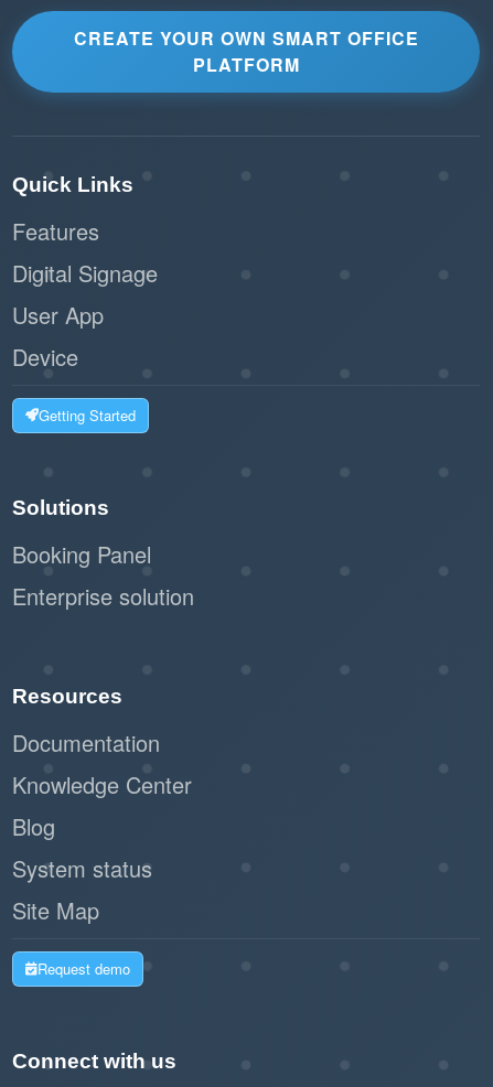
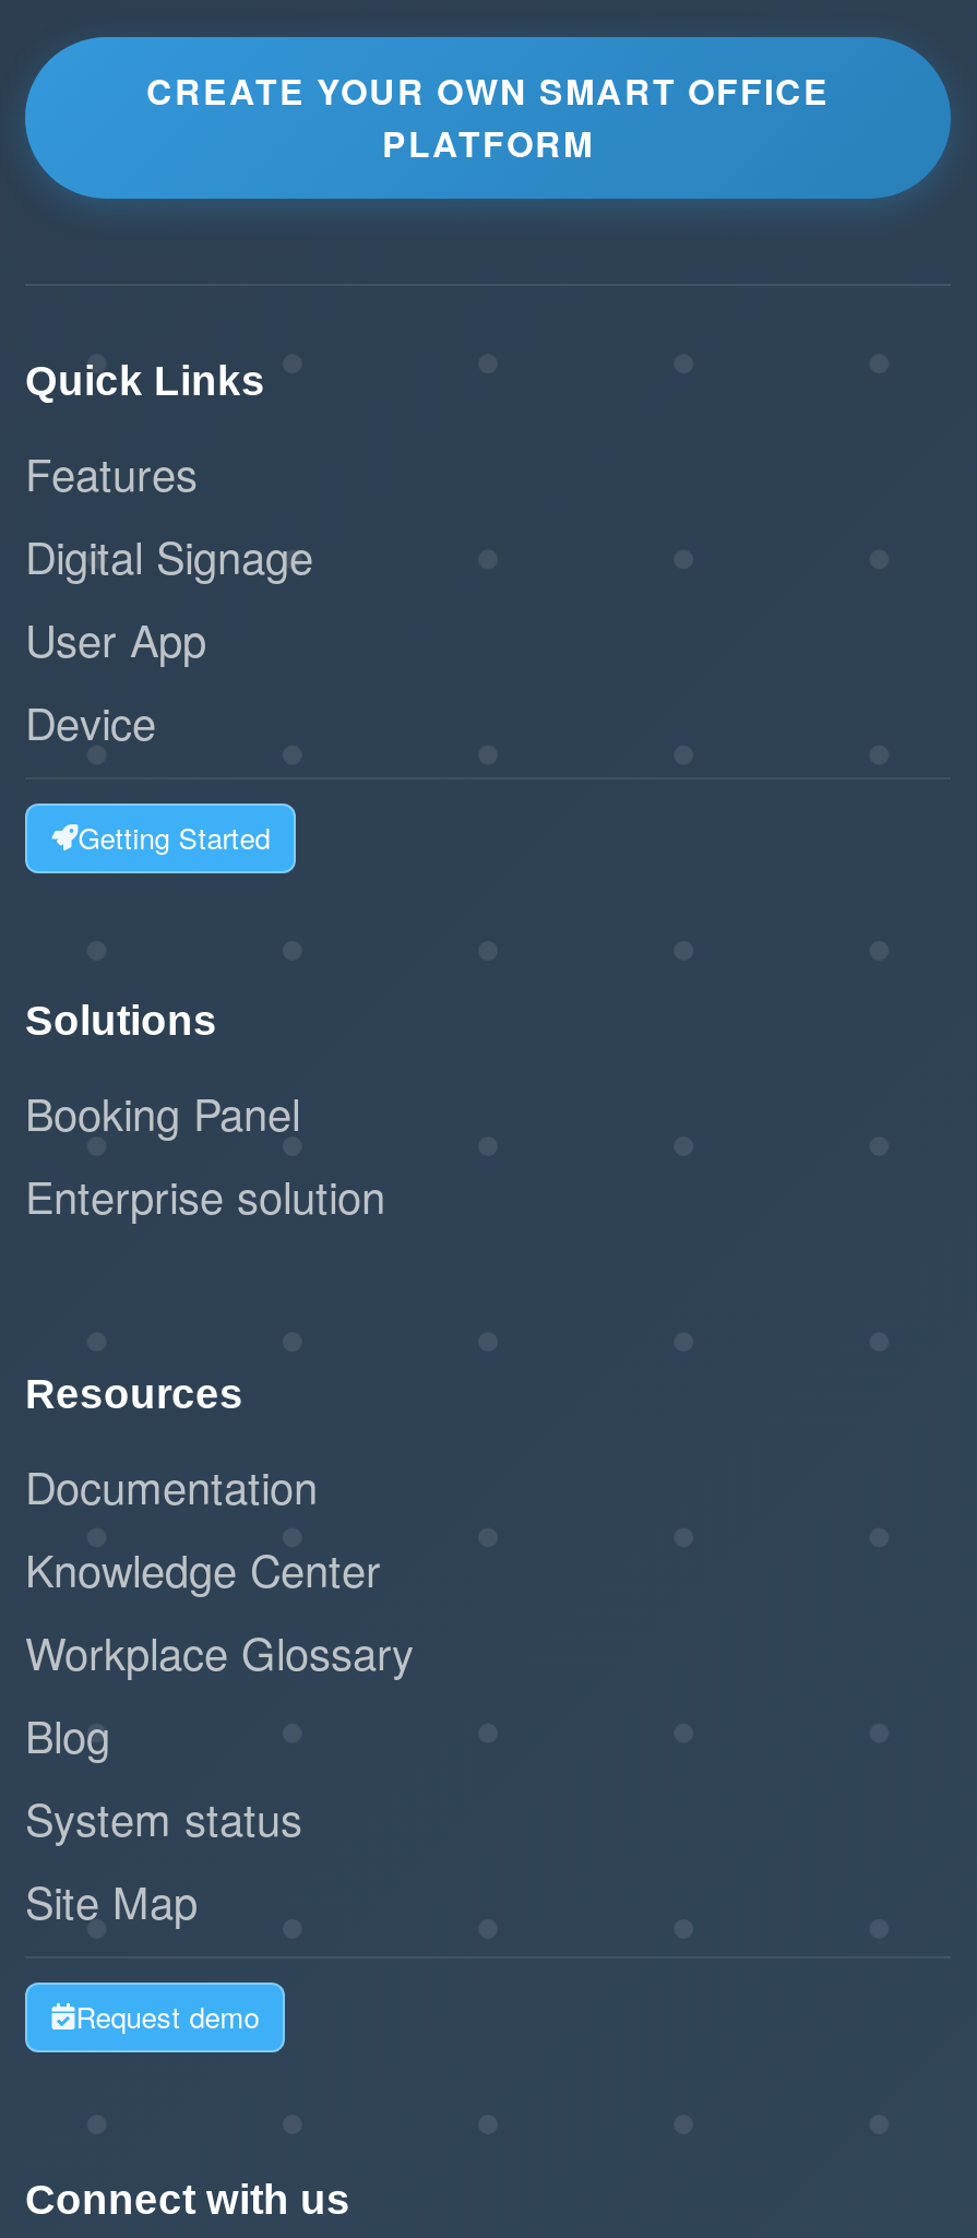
+ Workplace Glossary
